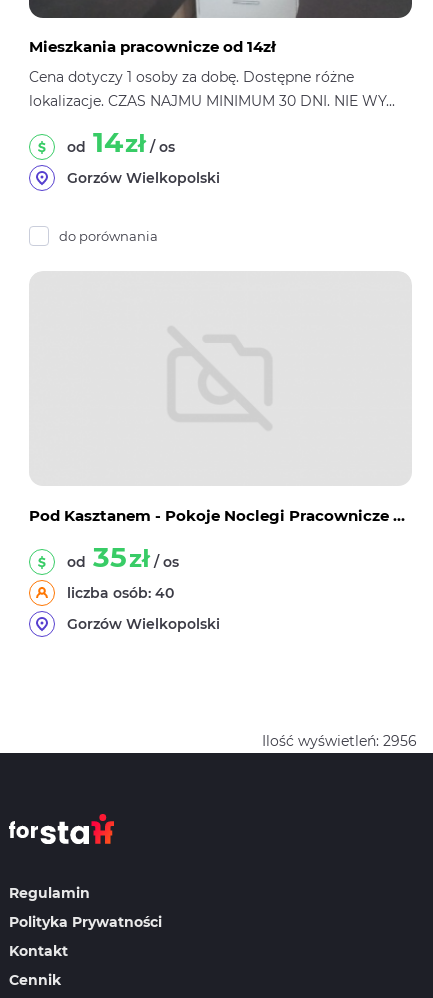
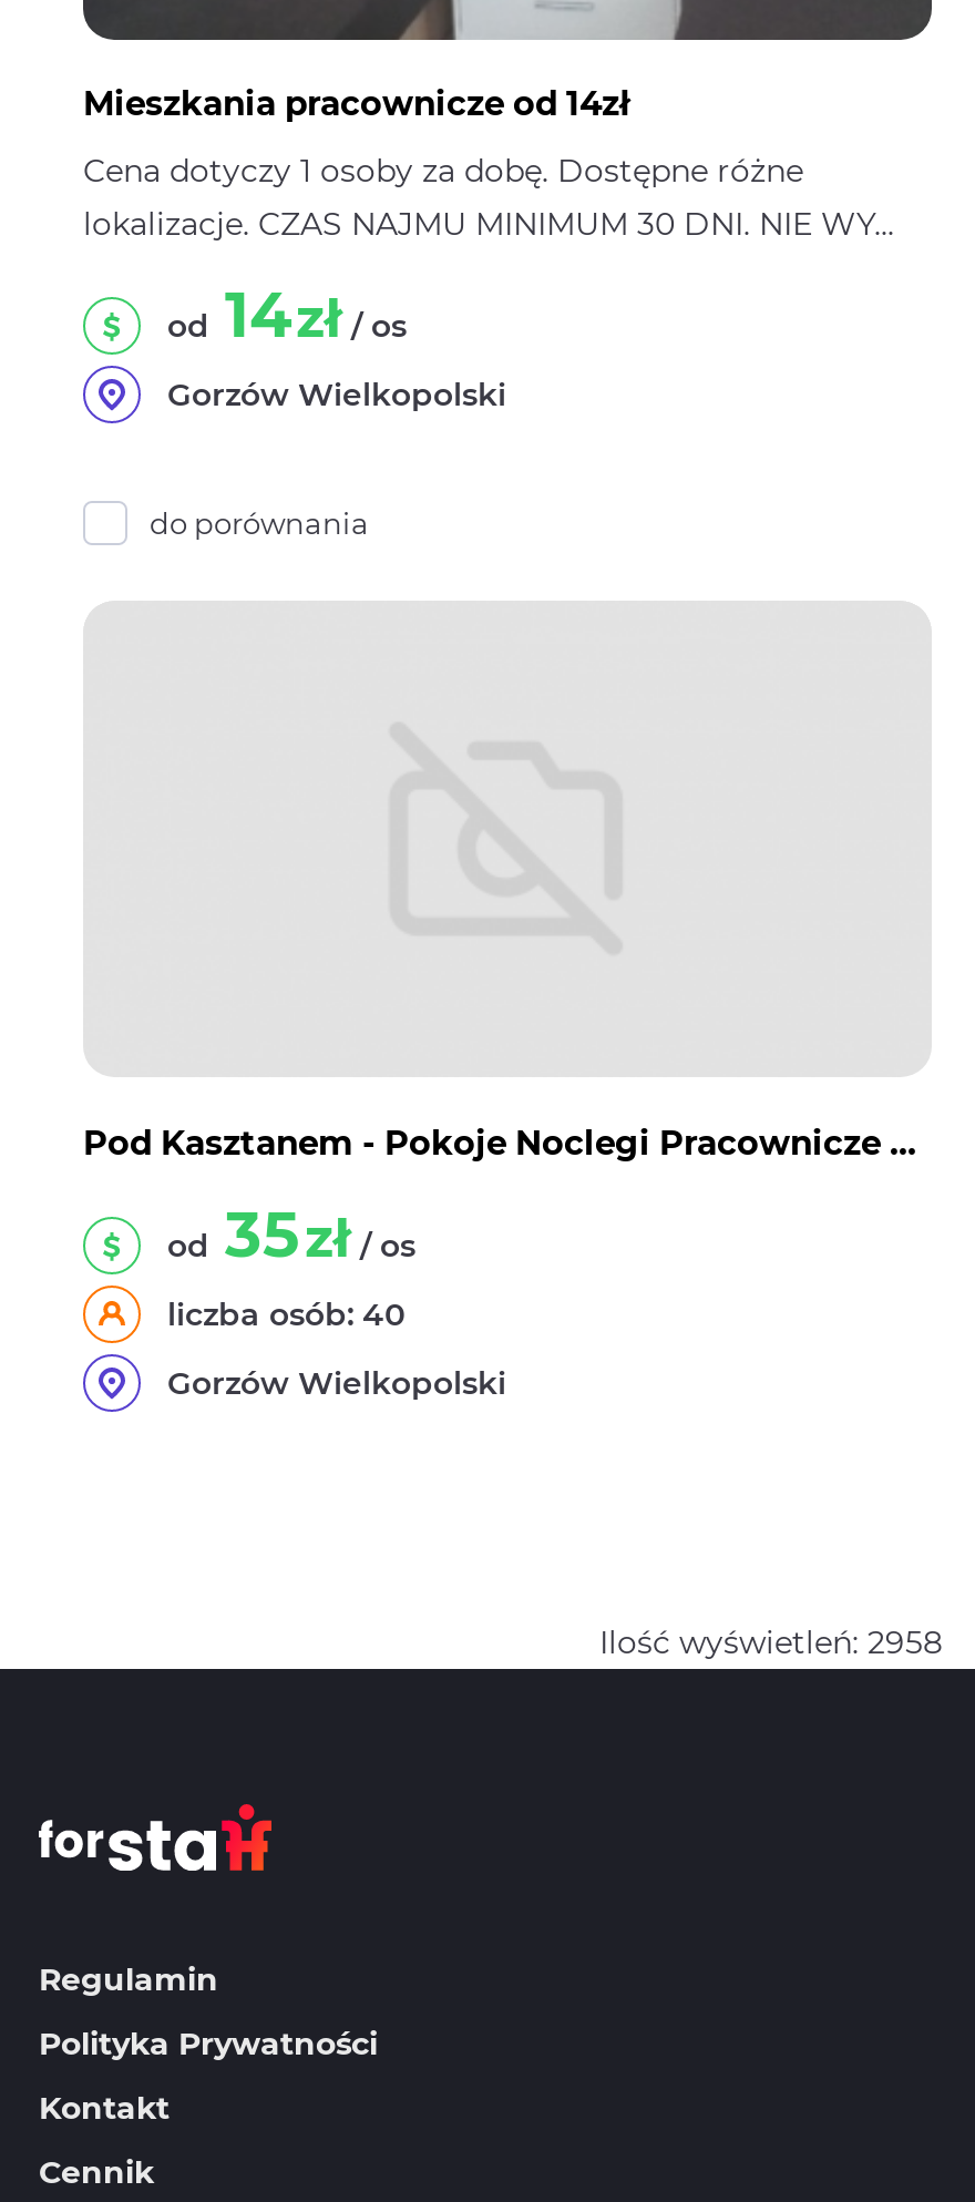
- Ilość wyświetleń: 2956
+ Ilość wyświetleń: 2958
